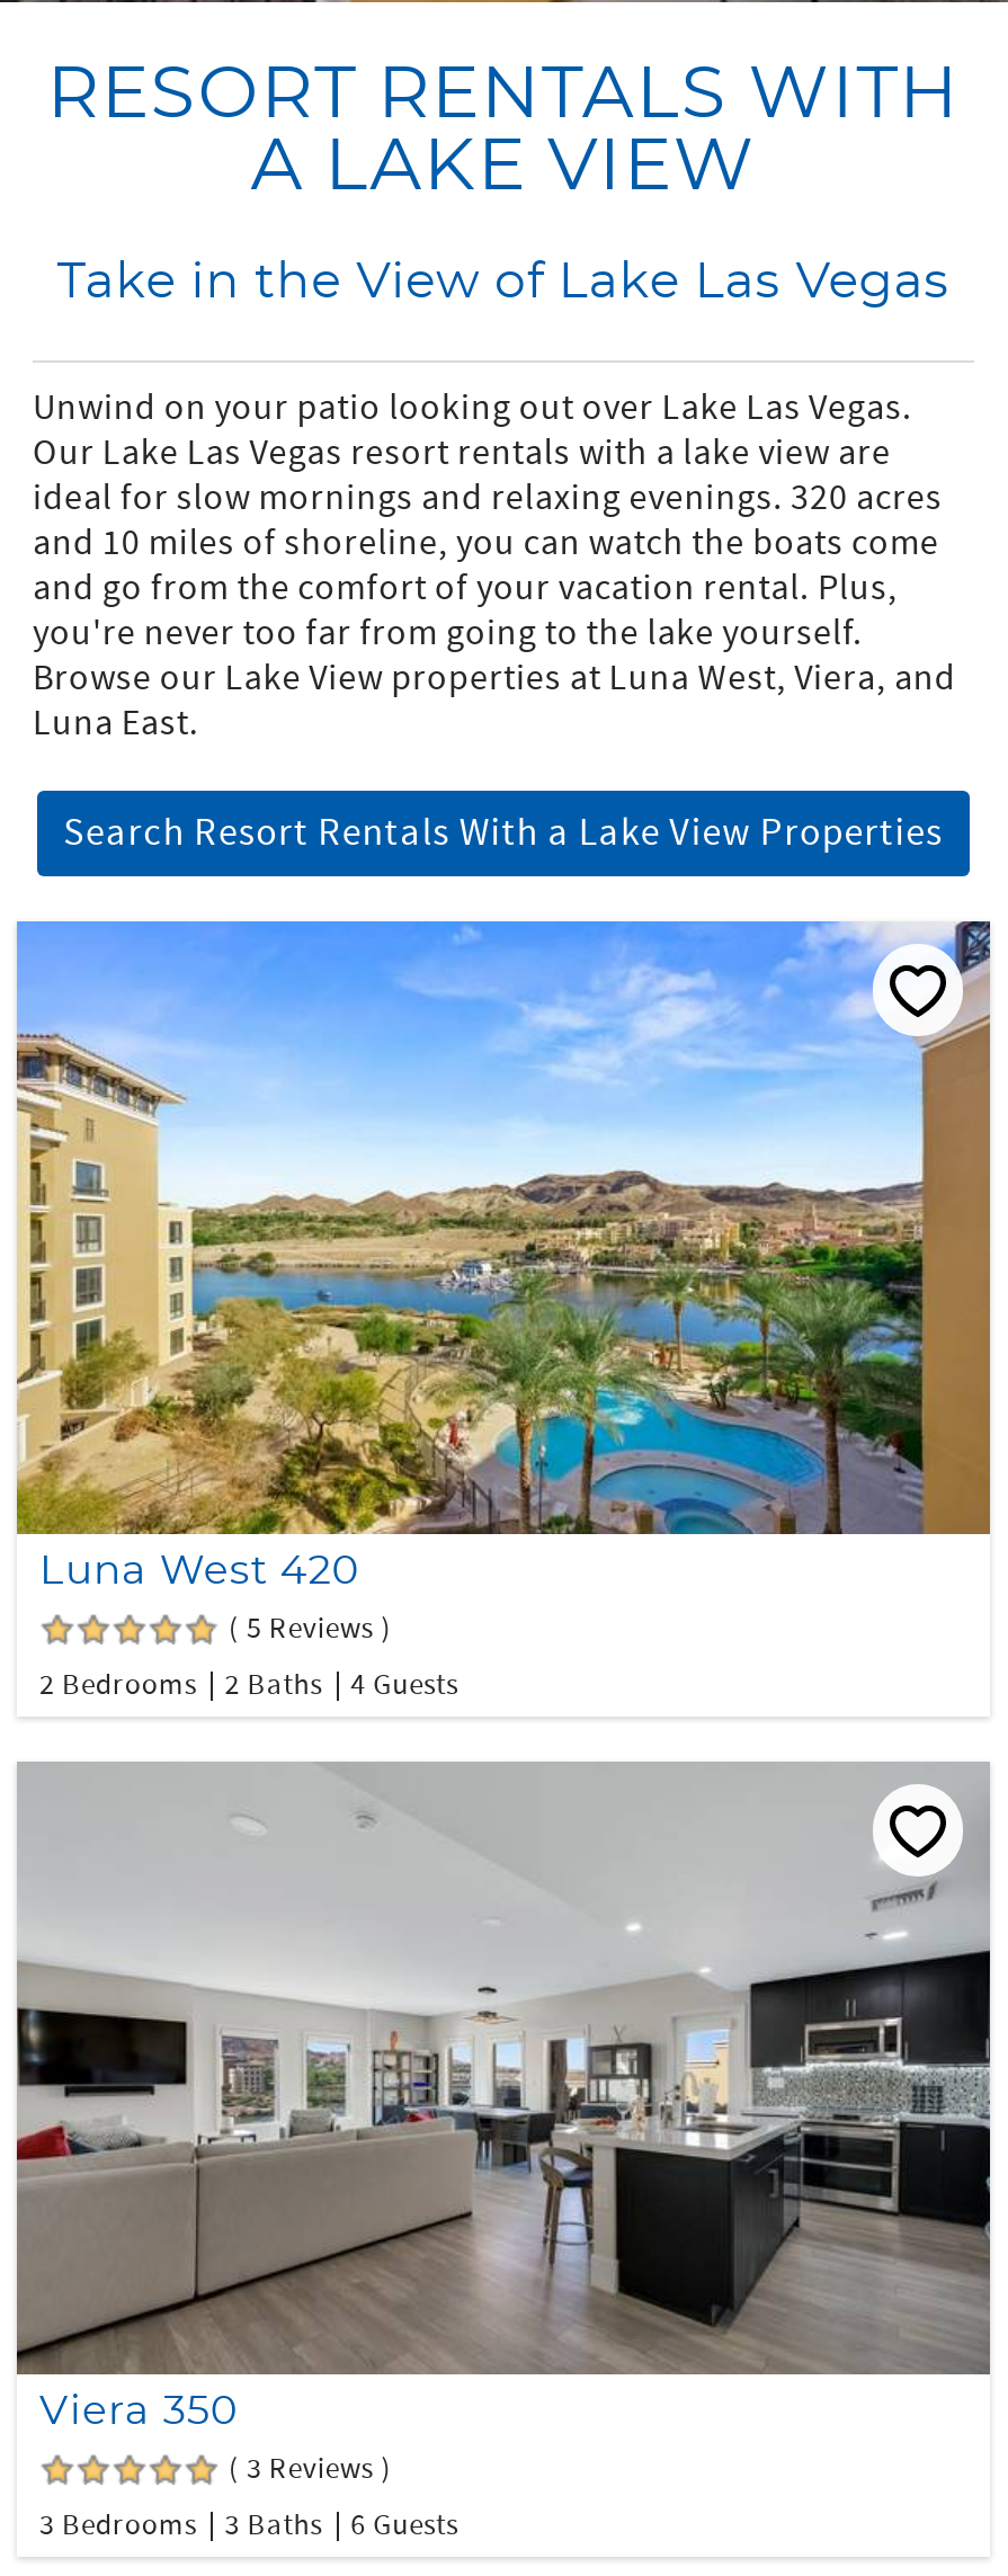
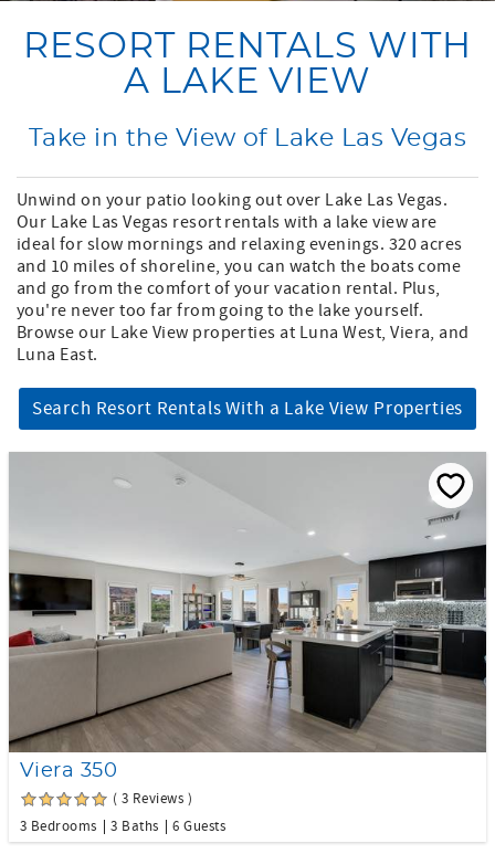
- [image]
- Luna West 420
- ( 5 Reviews )
- 2 Bedrooms
- 2 Baths
- 4 Guests
